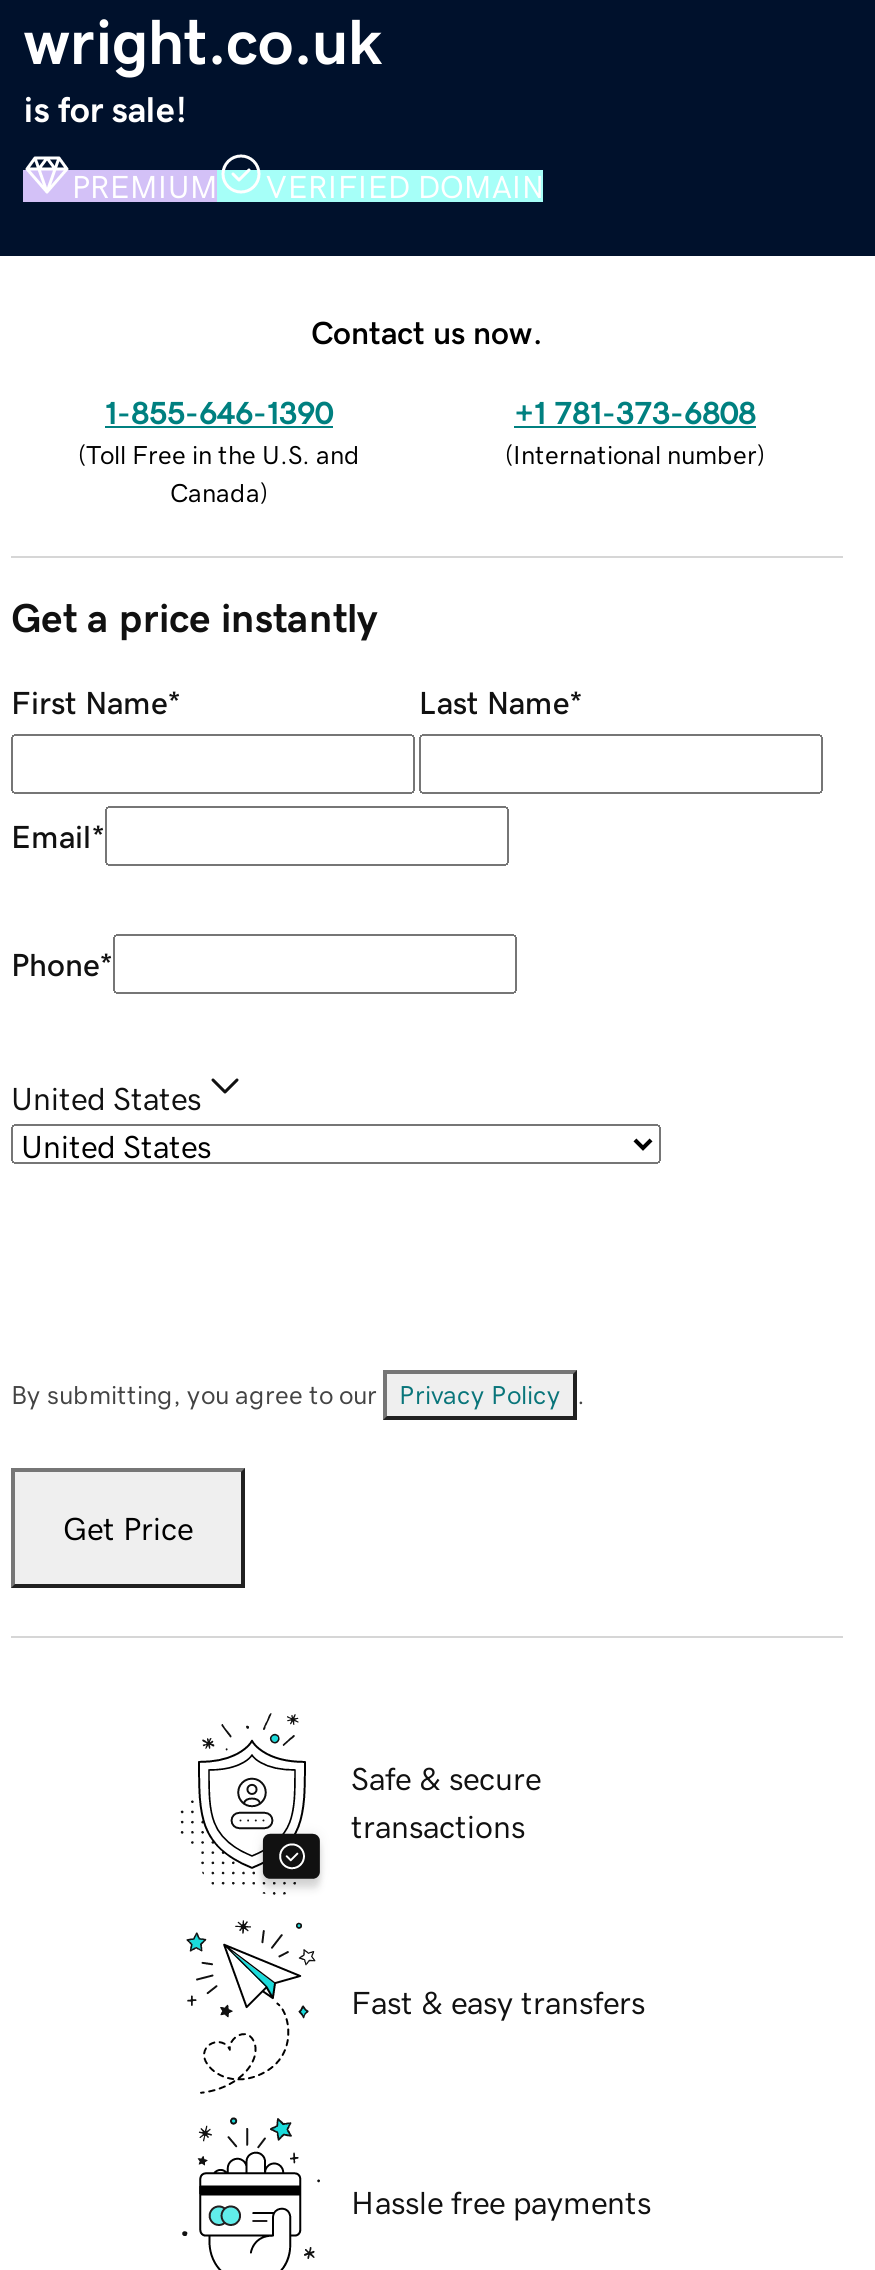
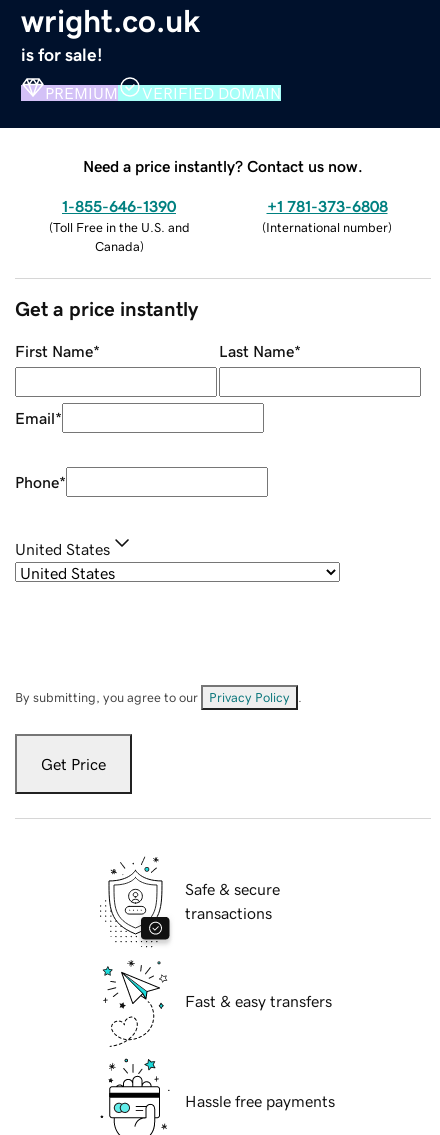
- Contact us now.
+ Need a price instantly? Contact us now.
